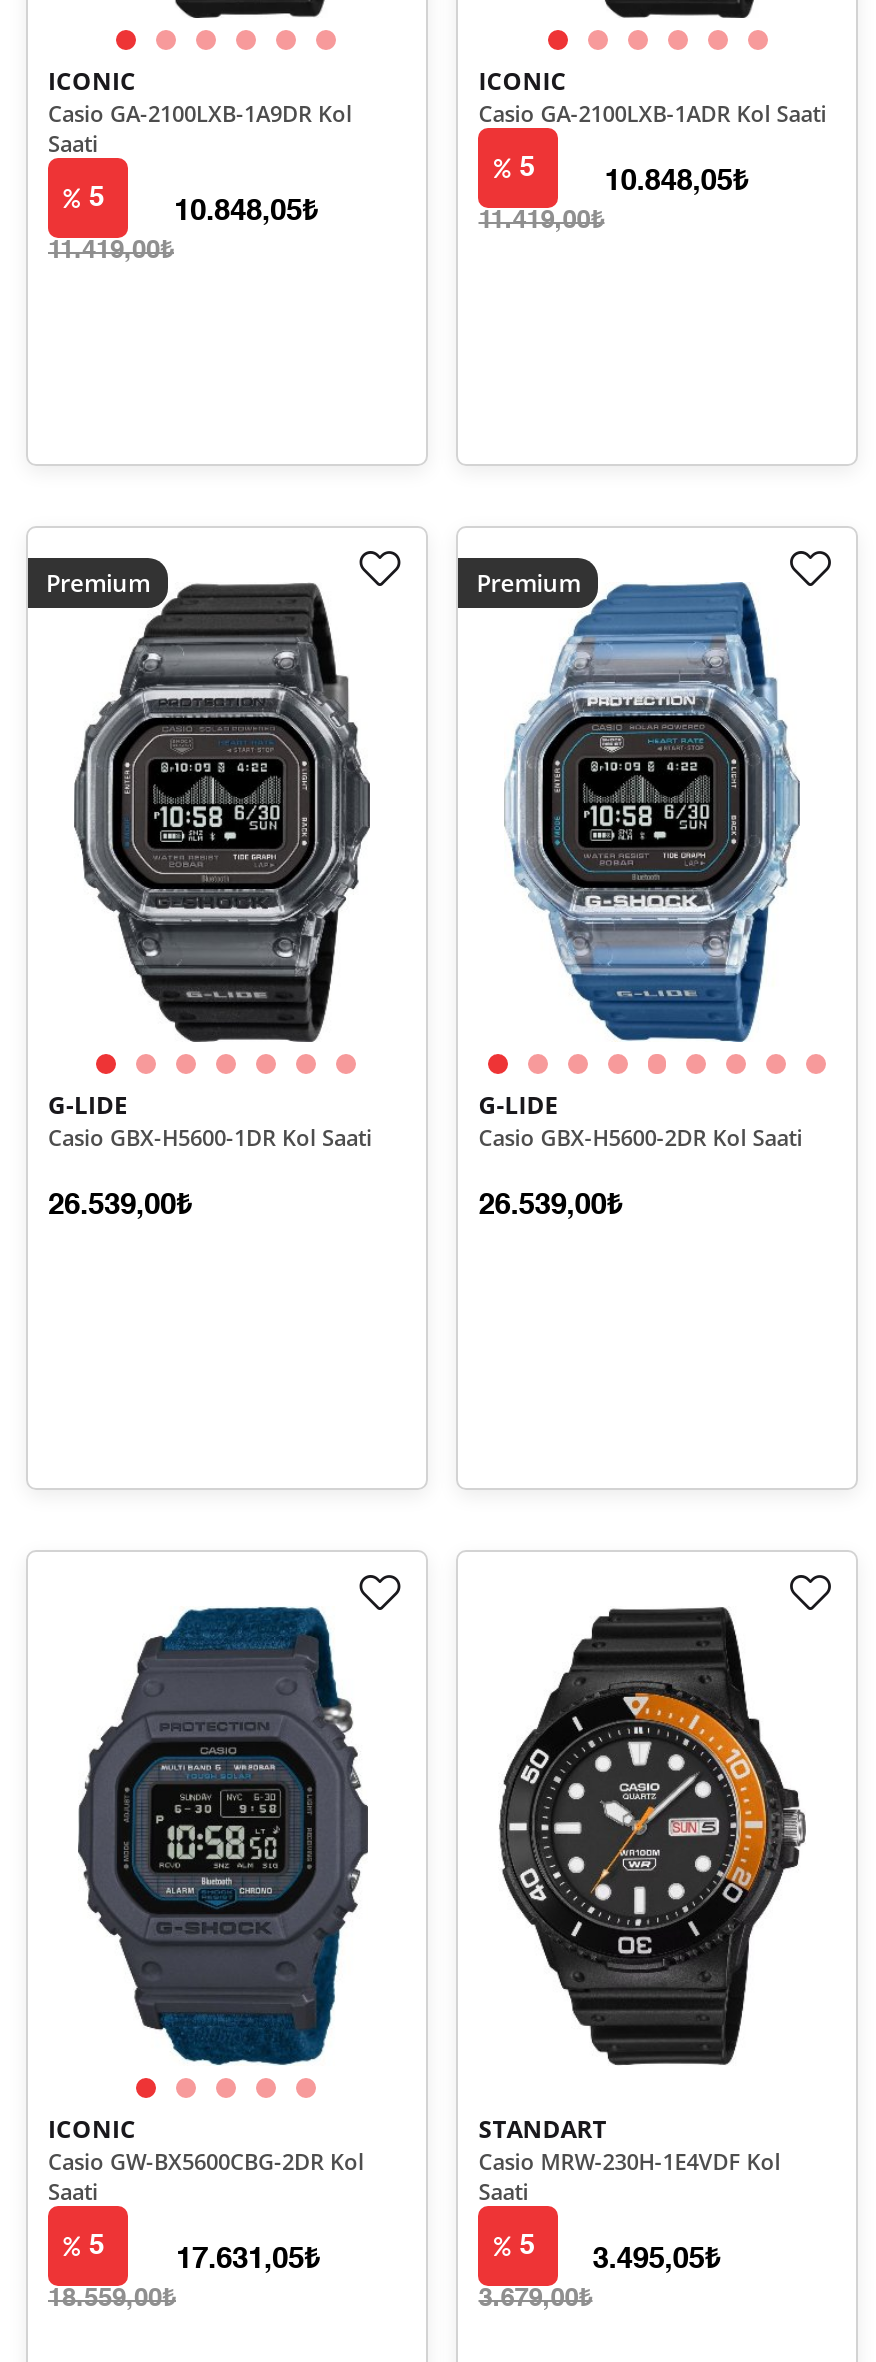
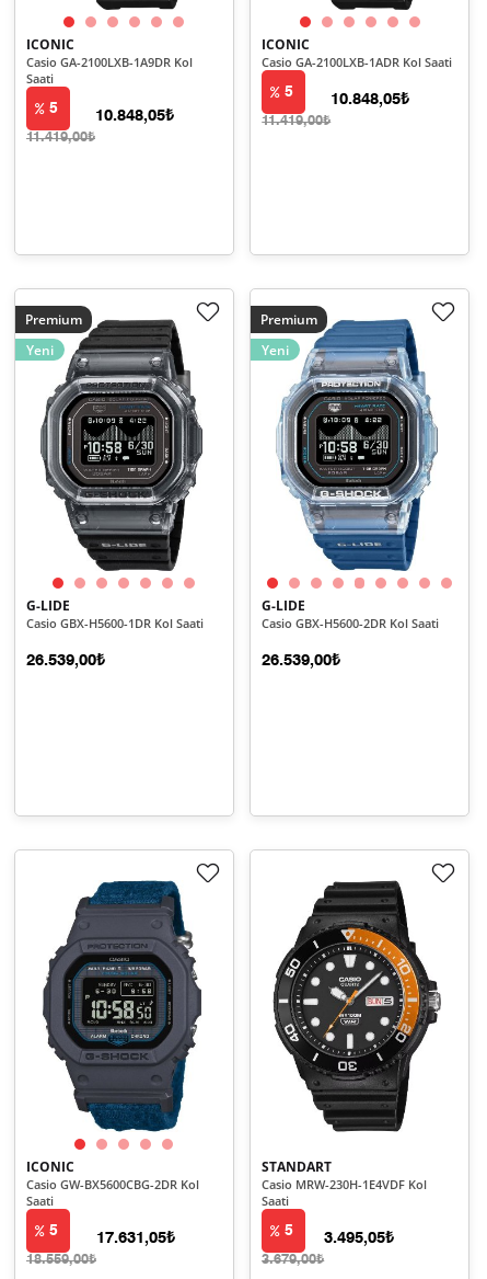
+ Yeni

+ Yeni
